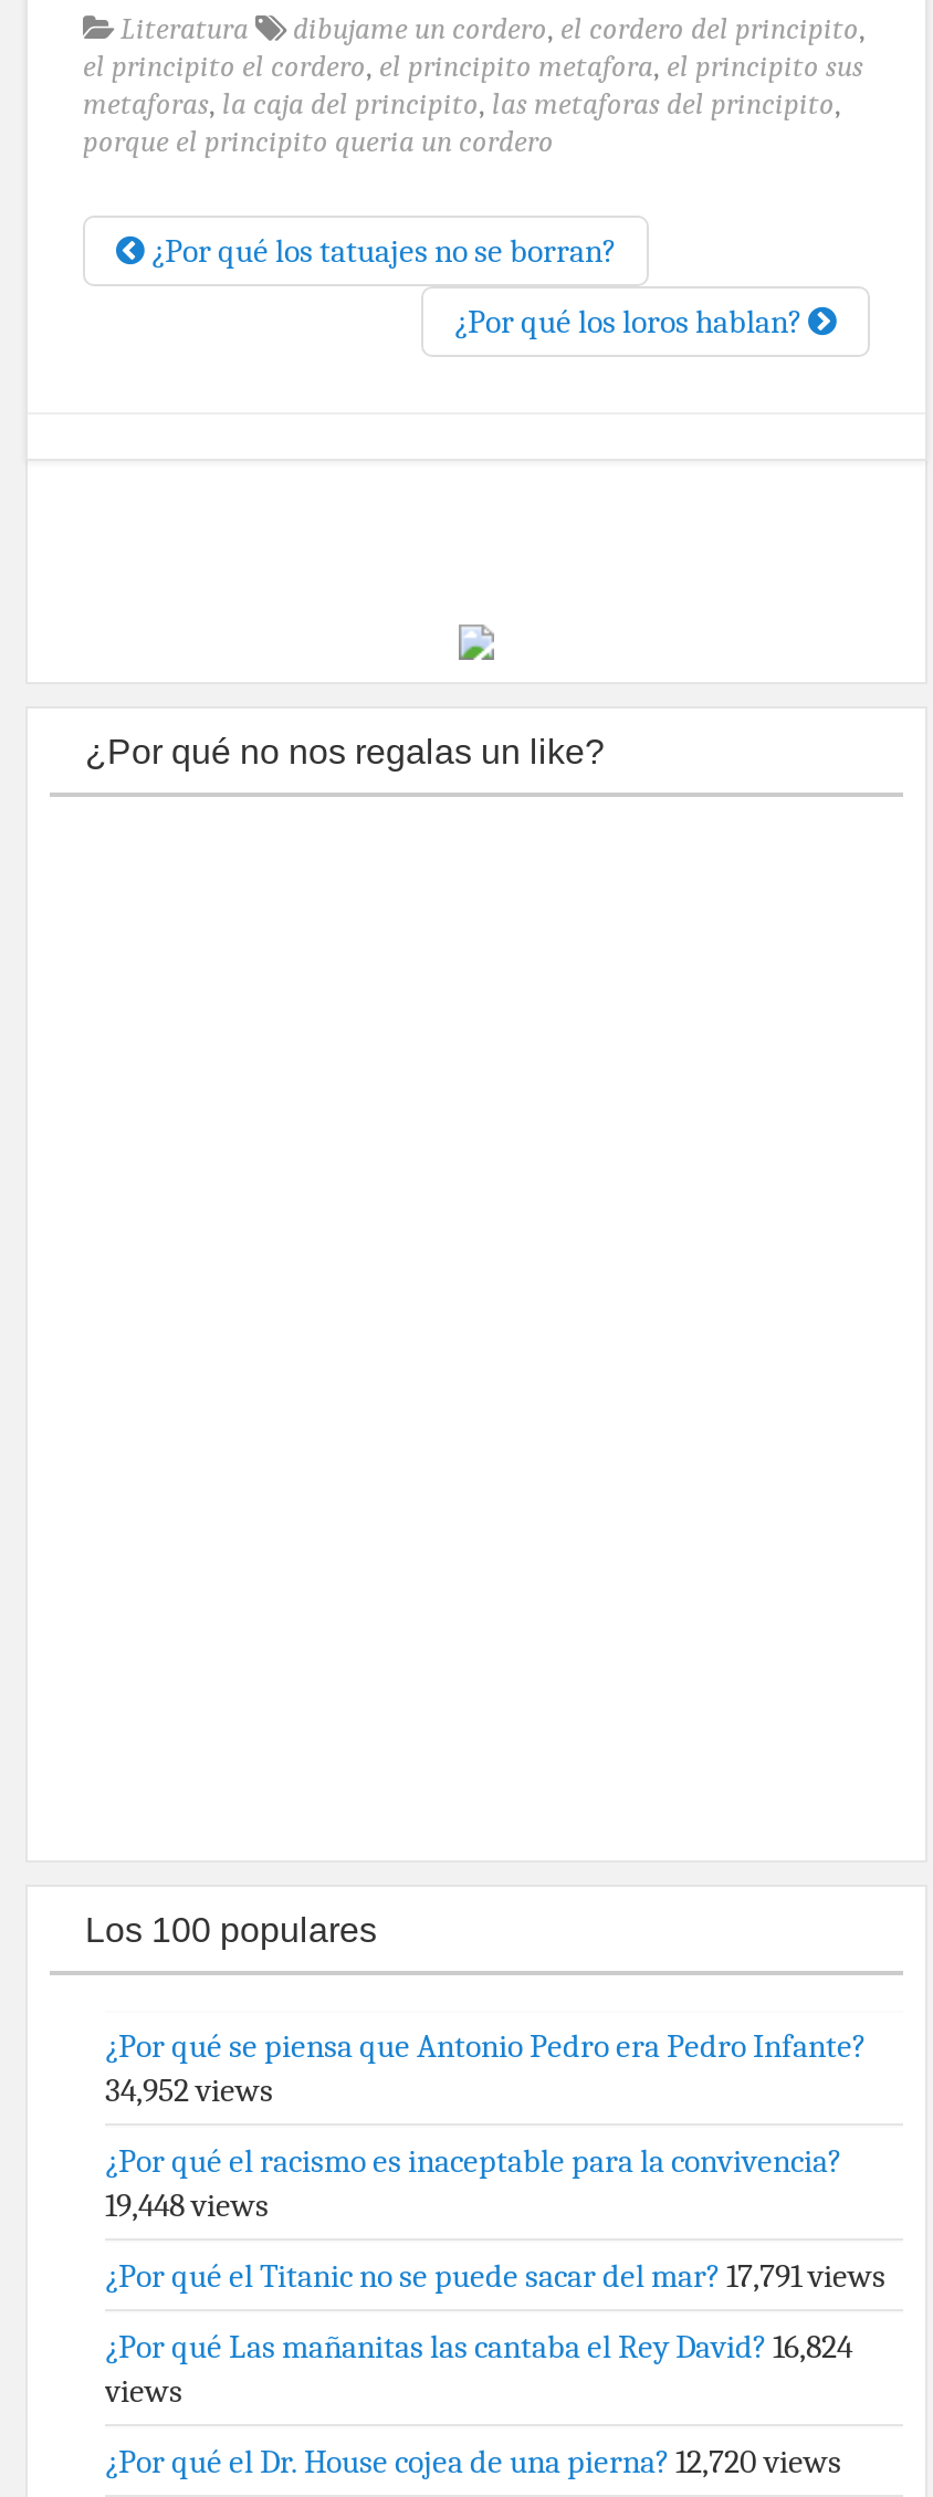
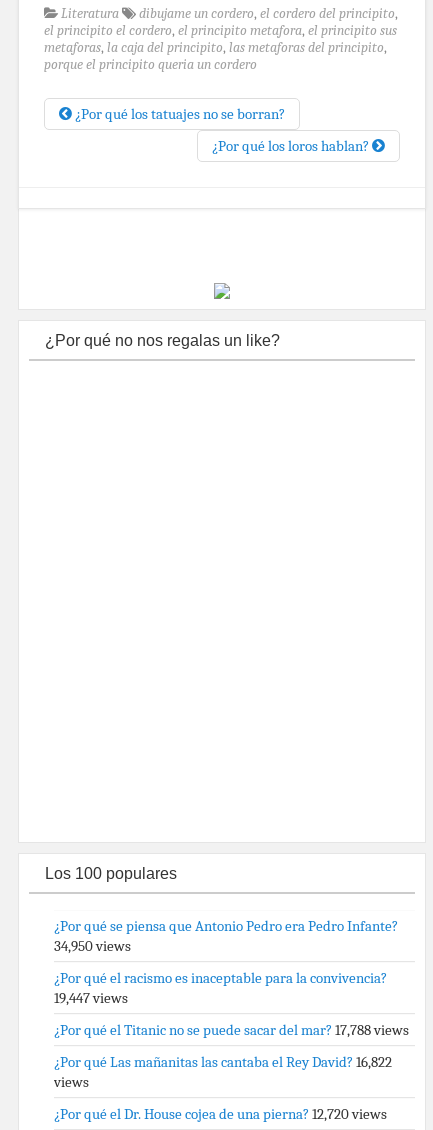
- 34,952 views
+ 34,950 views

- 19,448 views
+ 19,447 views

- ¿Por qué el Titanic no se puede sacar del mar? 17,791 views
+ ¿Por qué el Titanic no se puede sacar del mar? 17,788 views

- ¿Por qué Las mañanitas las cantaba el Rey David? 16,824
+ ¿Por qué Las mañanitas las cantaba el Rey David? 16,822
